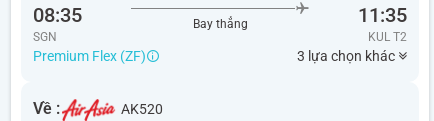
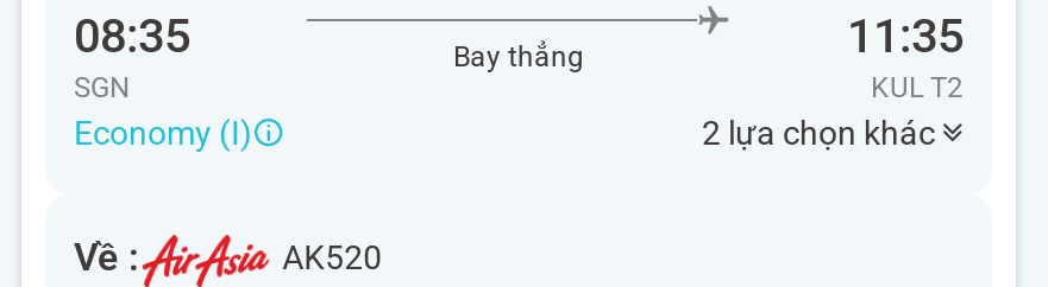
- Premium Flex (ZF)
- 3 lựa chọn khác
+ Economy (I)
+ 2 lựa chọn khác
